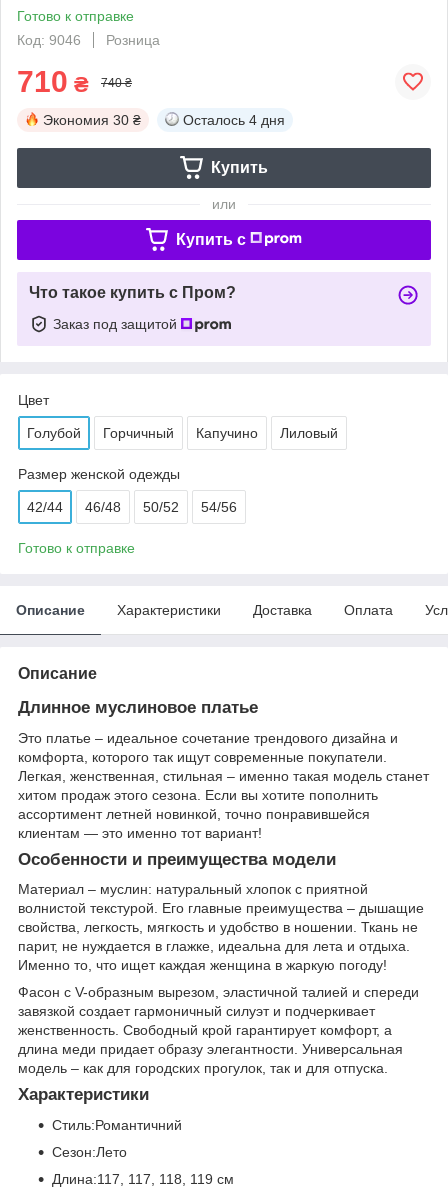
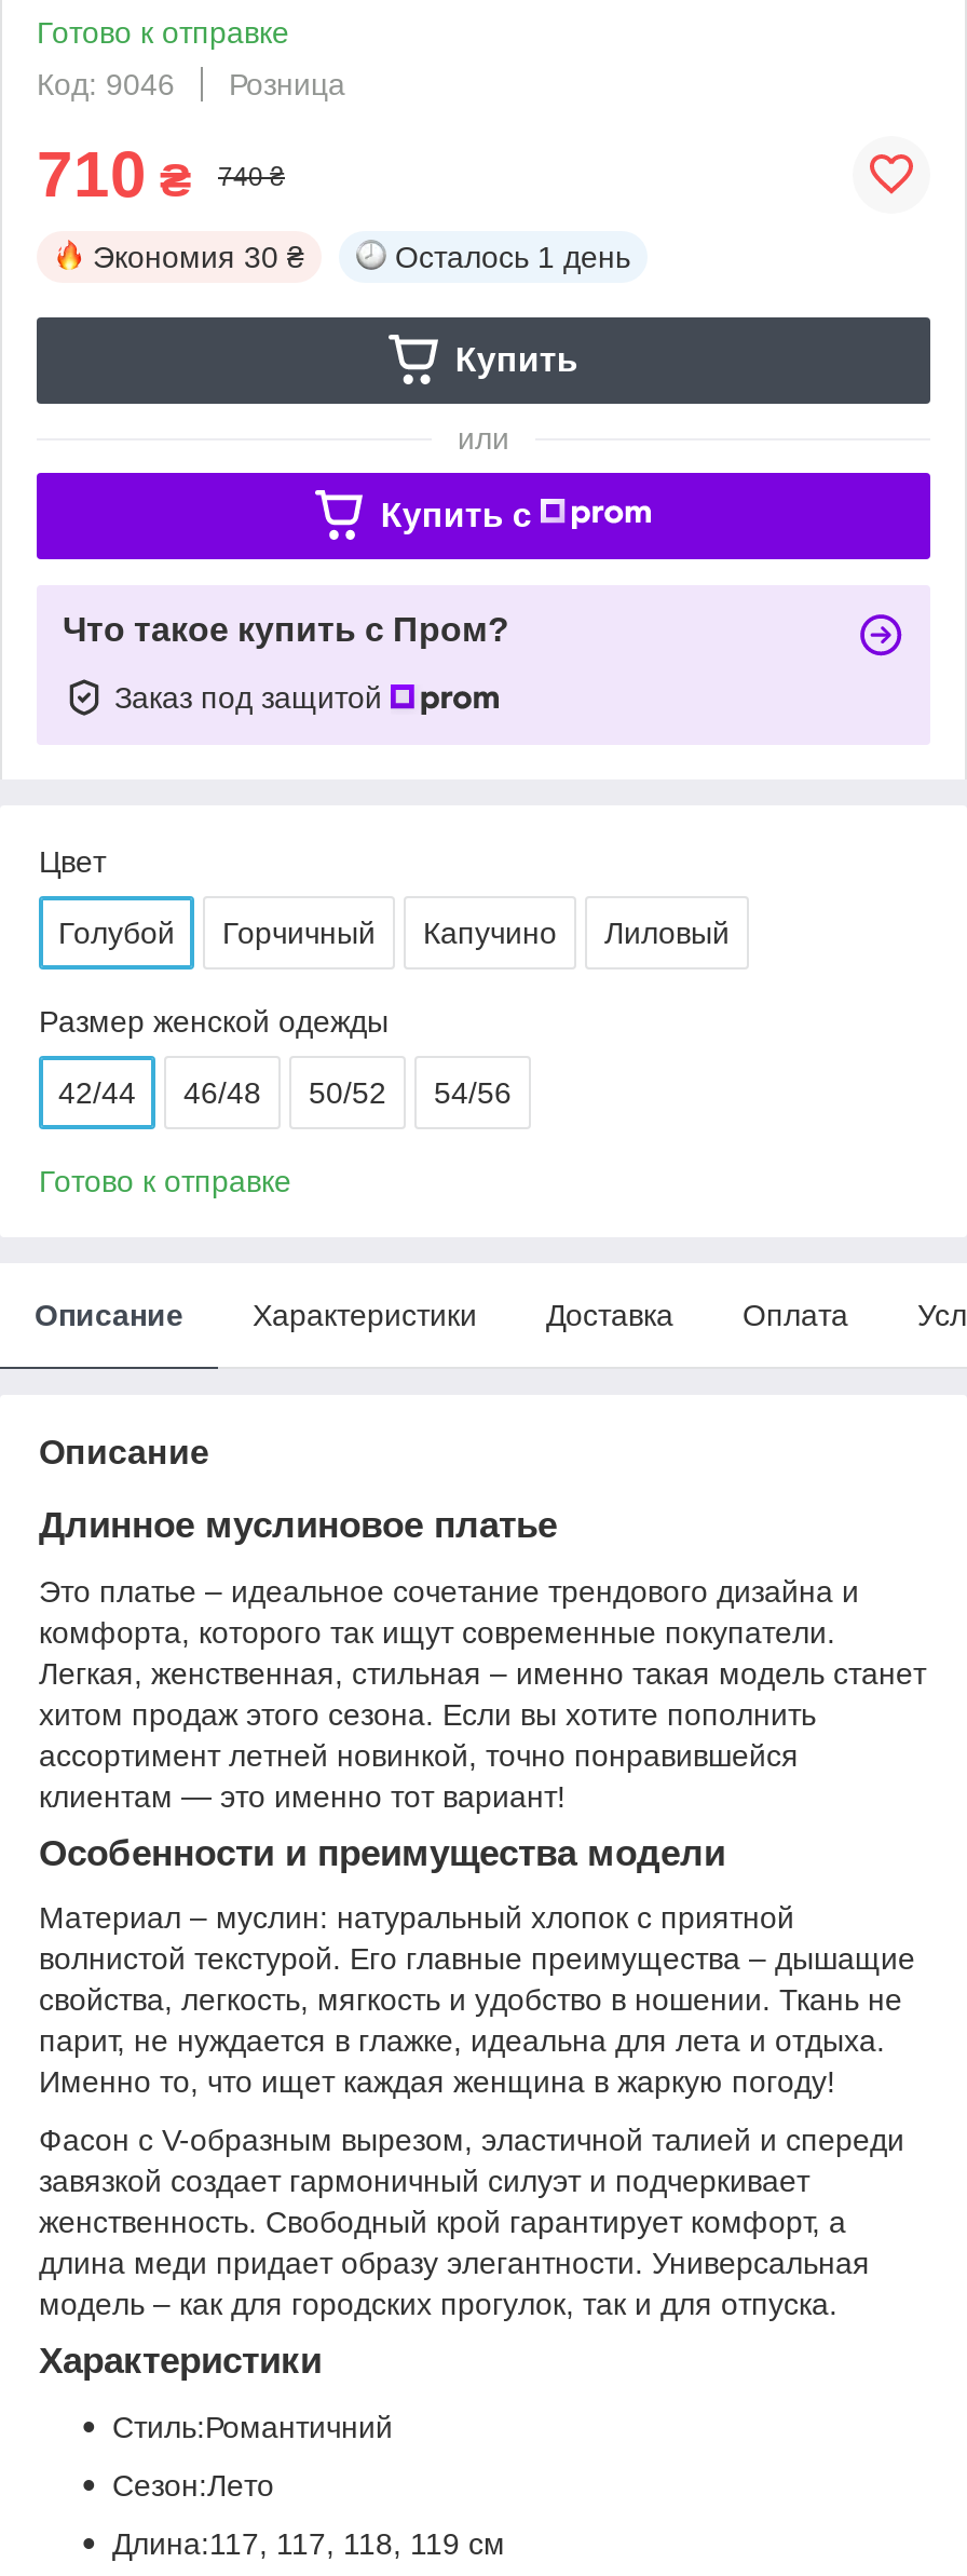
- Осталось 4 дня
+ Осталось 1 день
